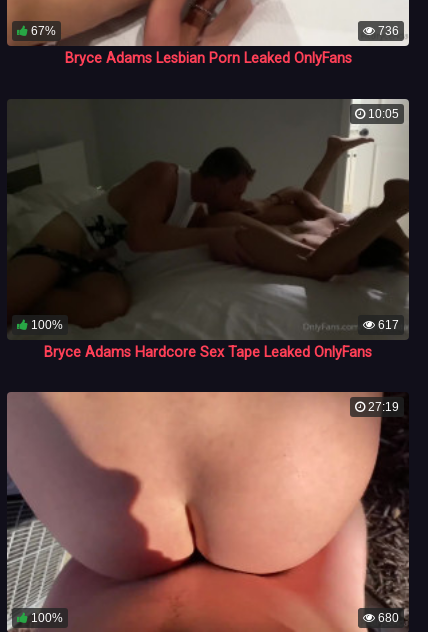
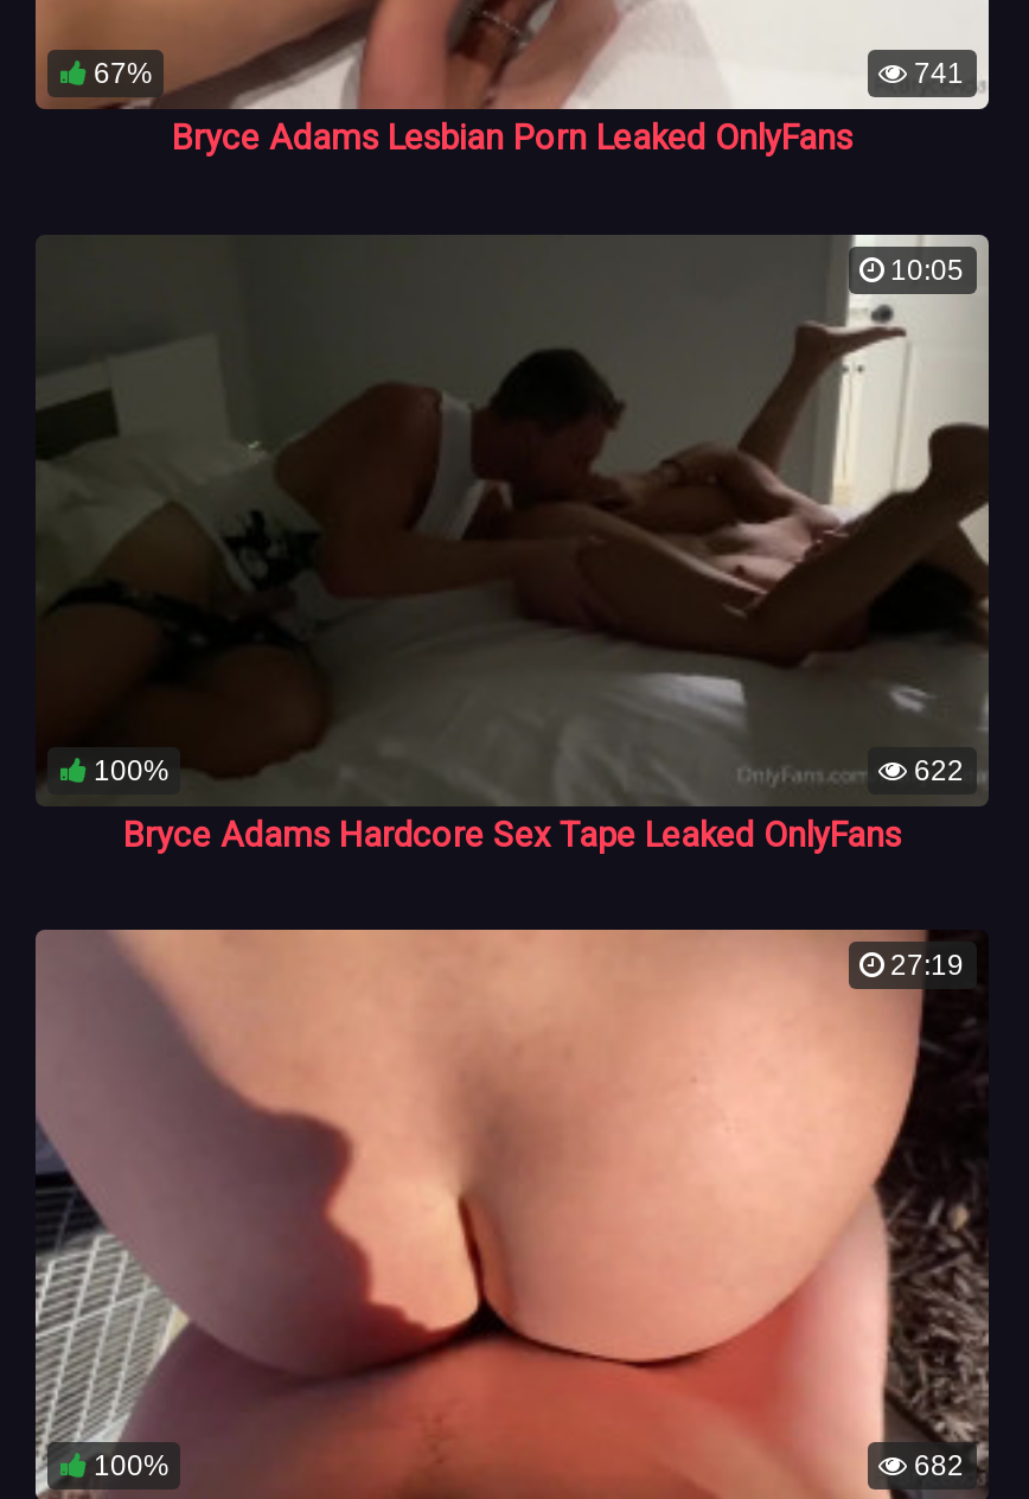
- 736
+ 741

- 617
+ 622

- 680
+ 682
